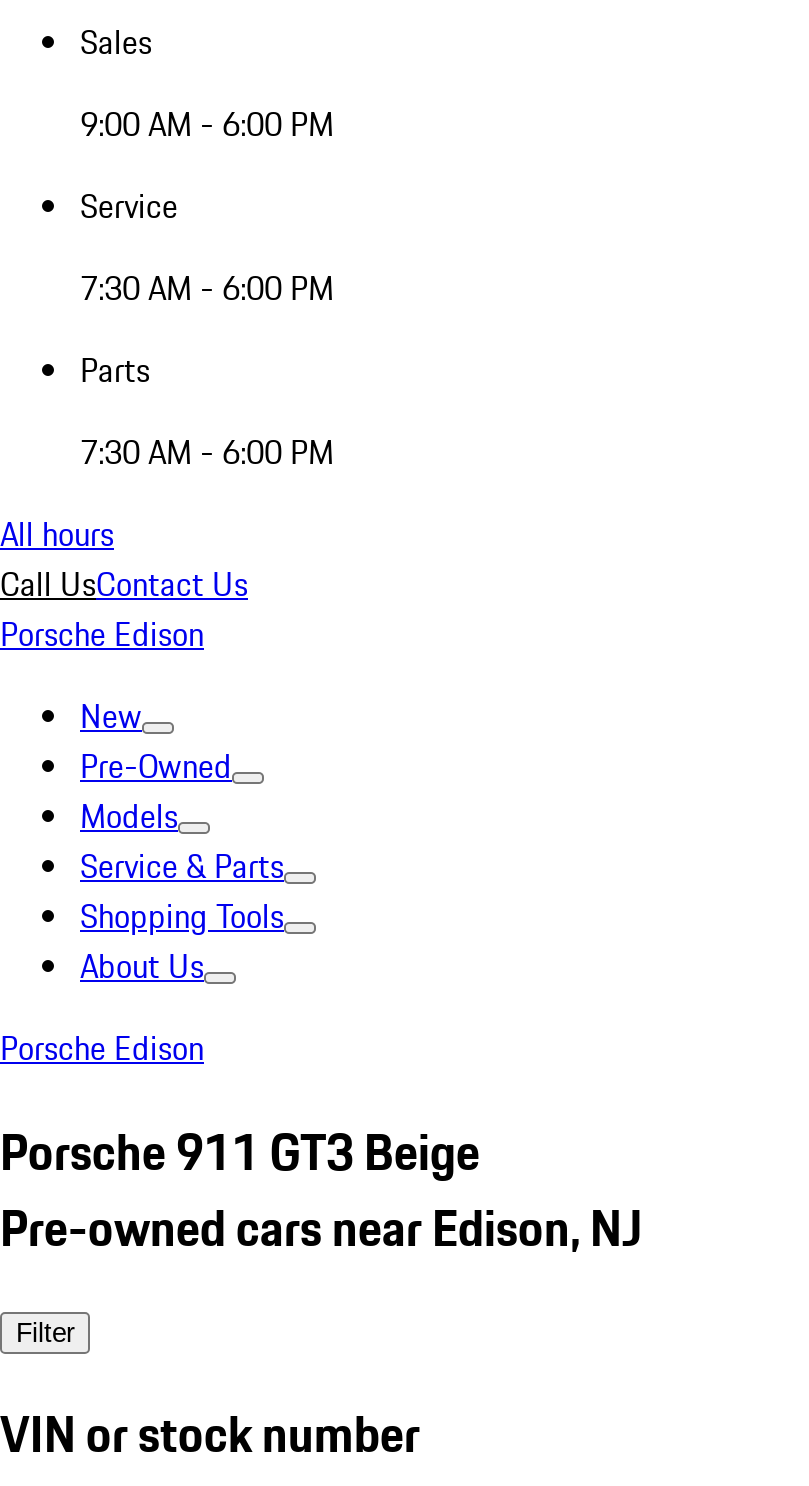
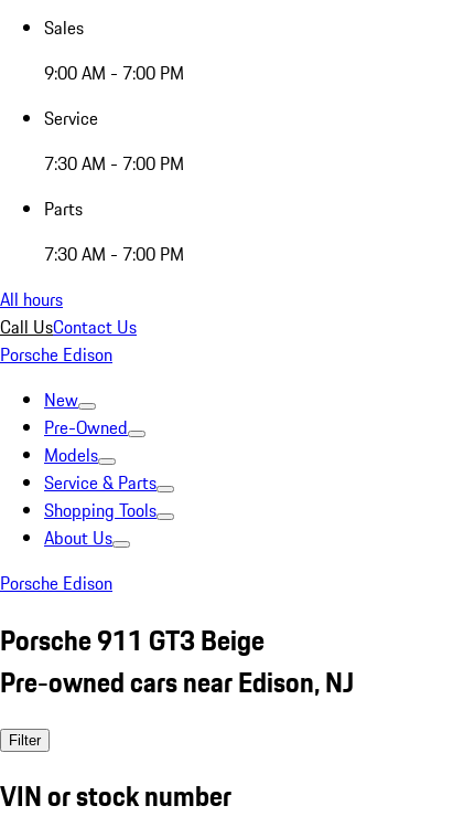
- 9:00 AM - 6:00 PM
+ 9:00 AM - 7:00 PM

- 7:30 AM - 6:00 PM
+ 7:30 AM - 7:00 PM

- 7:30 AM - 6:00 PM
+ 7:30 AM - 7:00 PM
